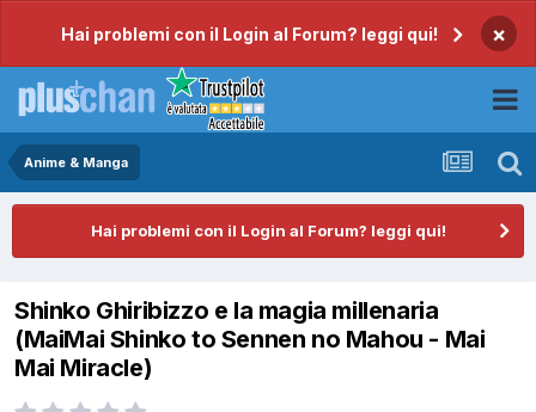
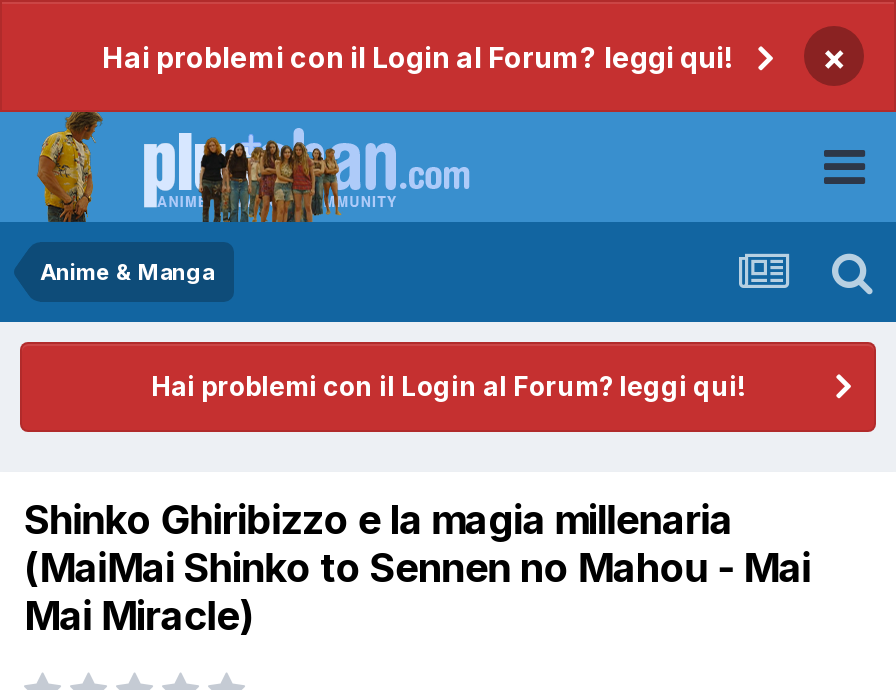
- [image]
+ [image]
